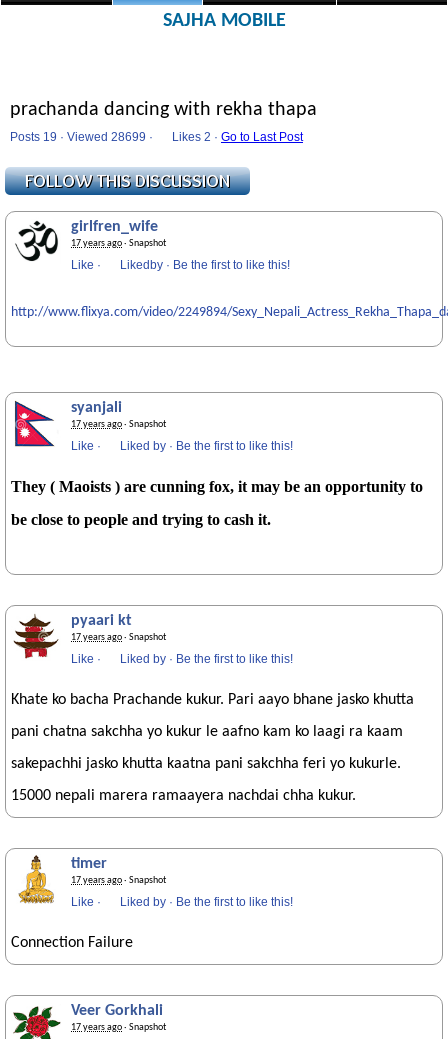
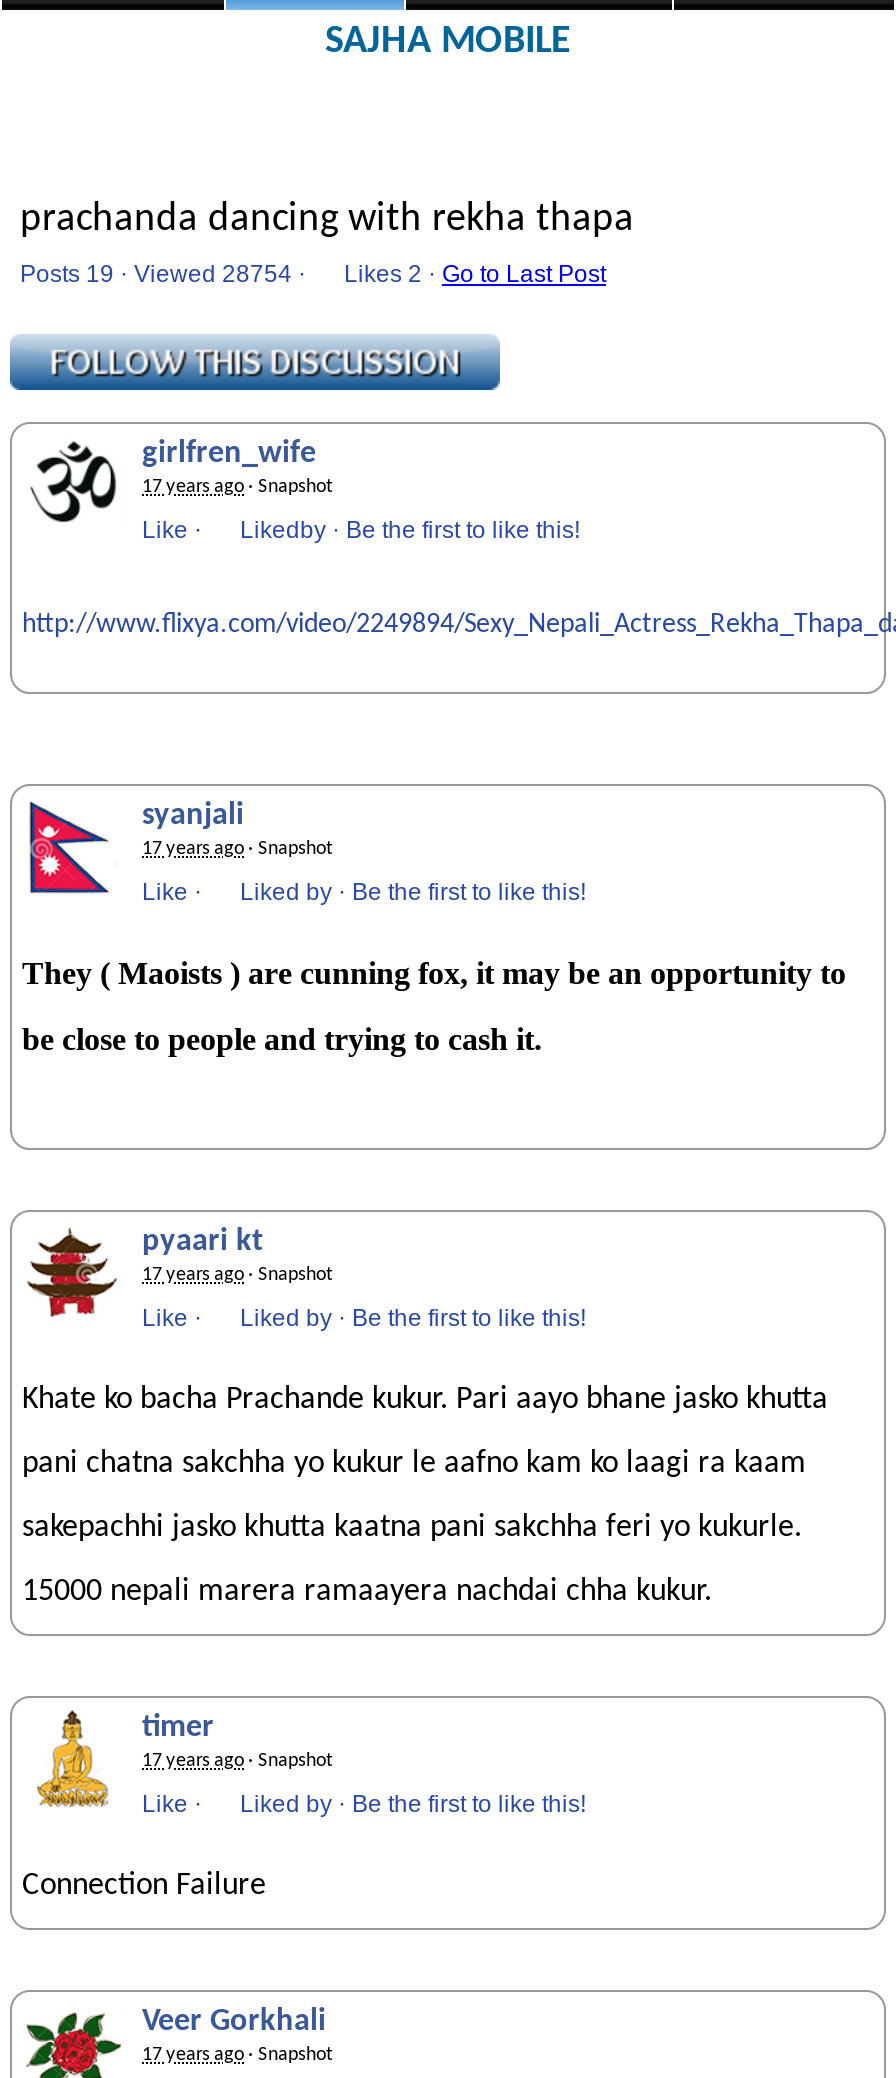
- Posts 19 · Viewed 28699 · Likes 2 · Go to Last Post
+ Posts 19 · Viewed 28754 · Likes 2 · Go to Last Post
